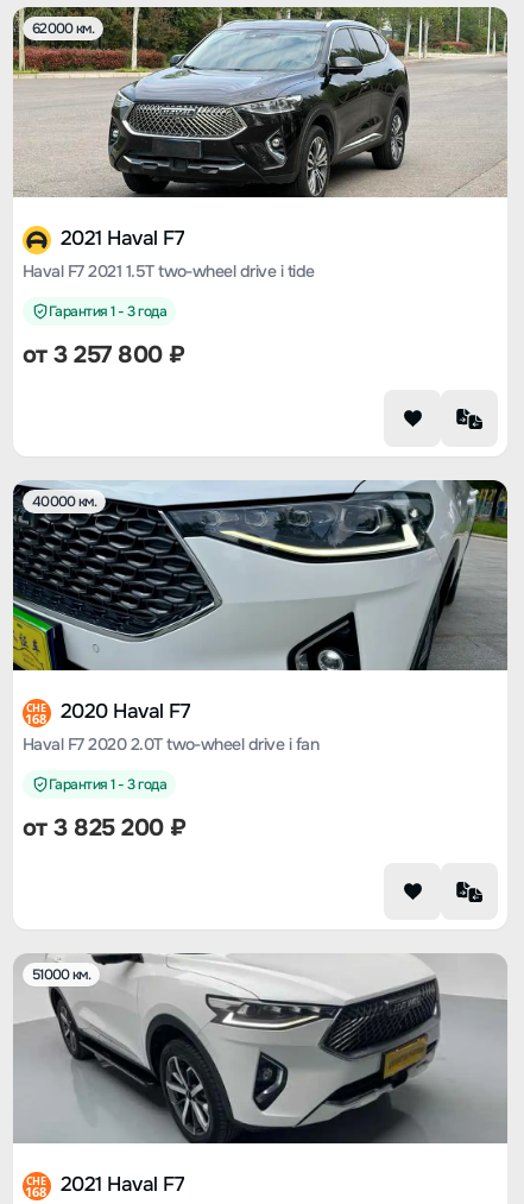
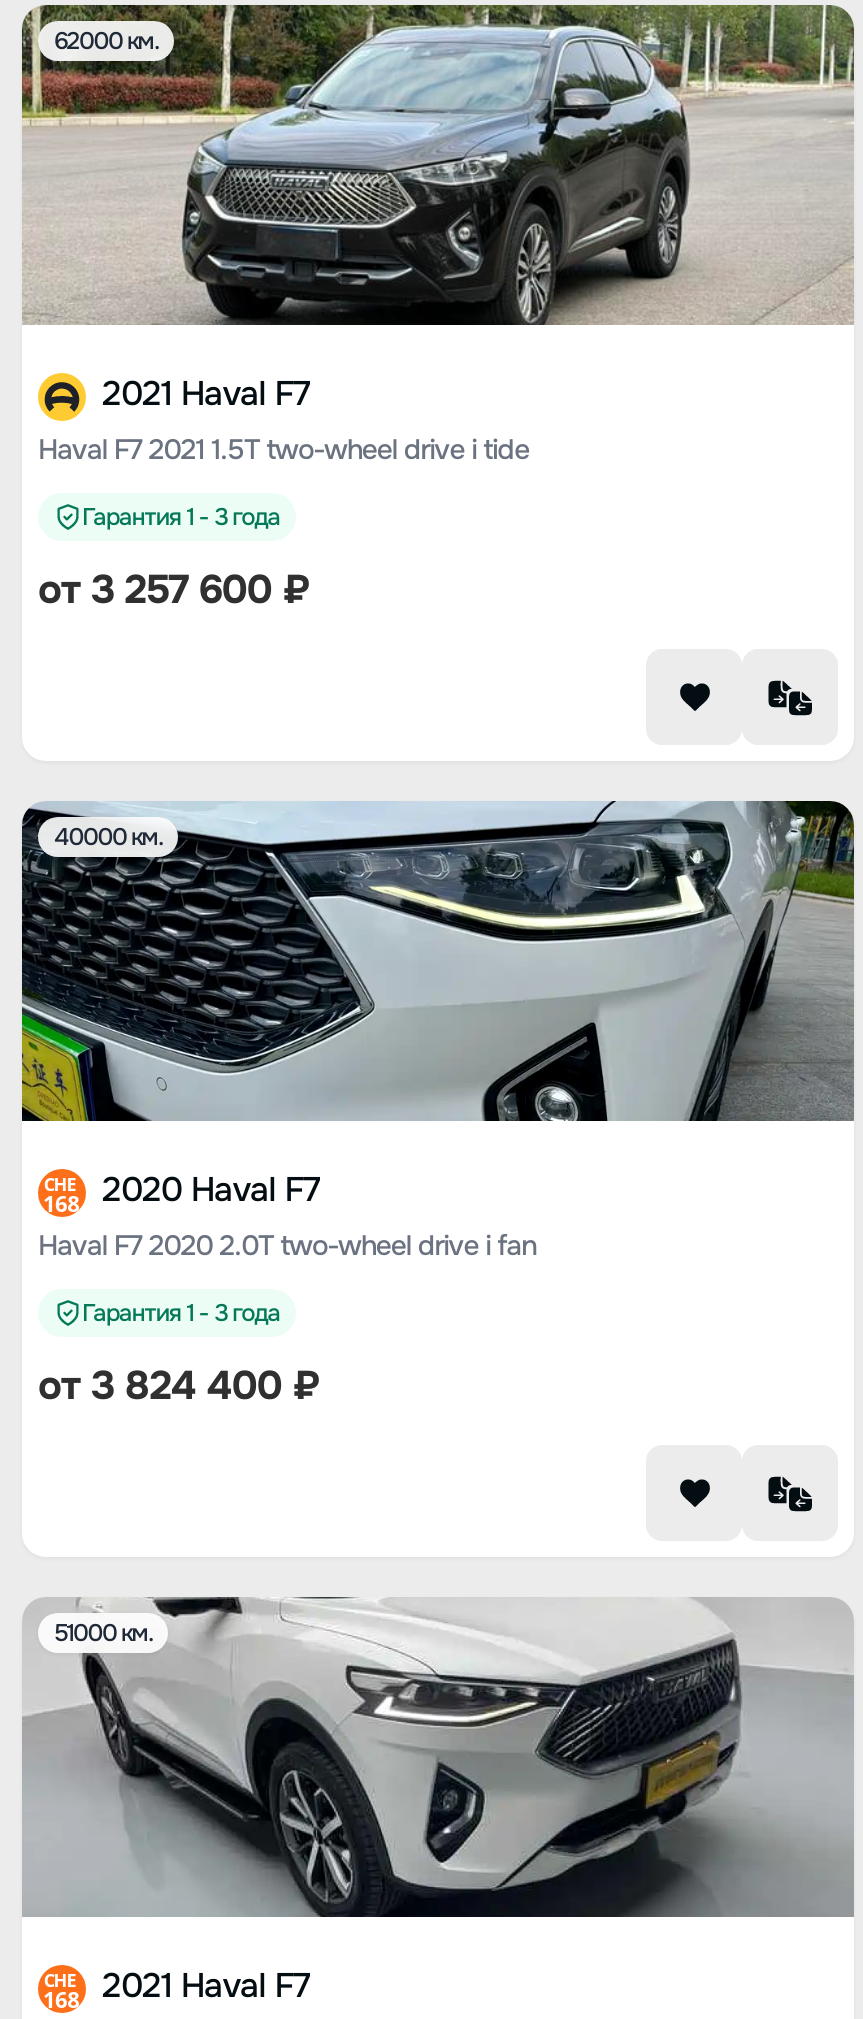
- от 3 257 800 ₽
+ от 3 257 600 ₽

- от 3 825 200 ₽
+ от 3 824 400 ₽
